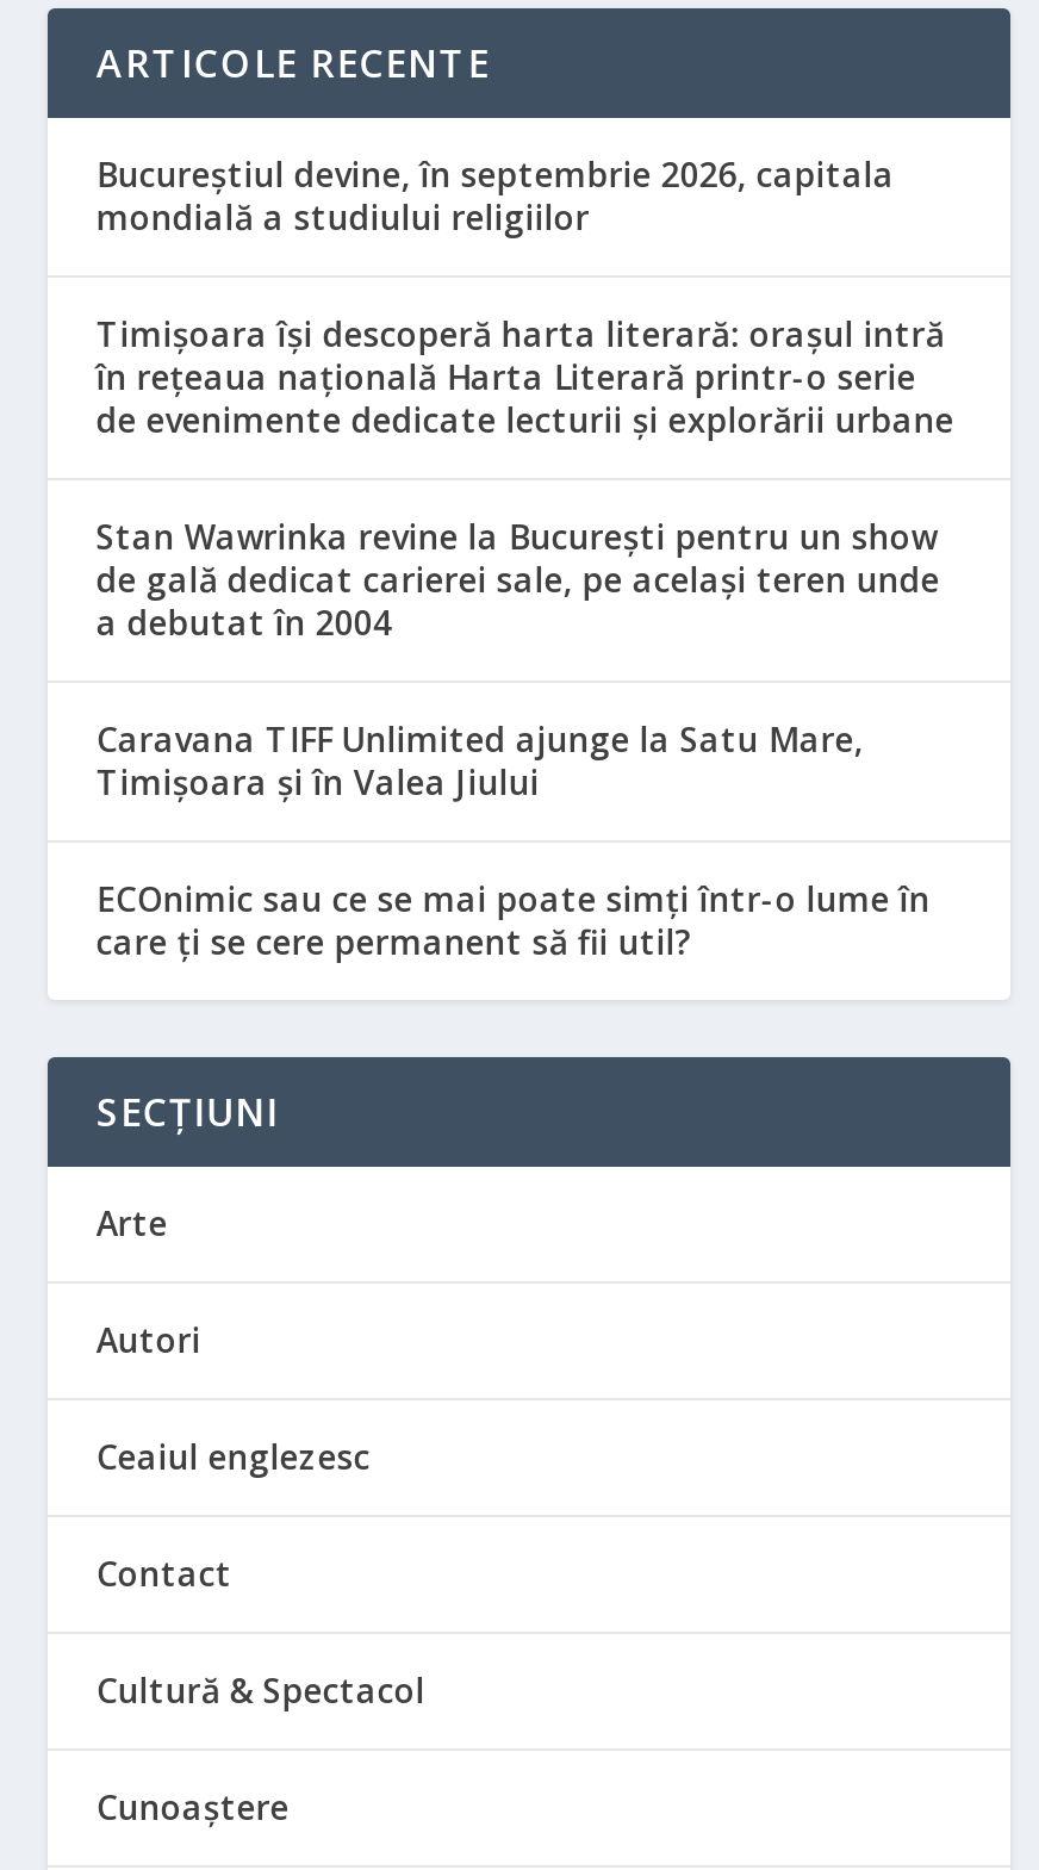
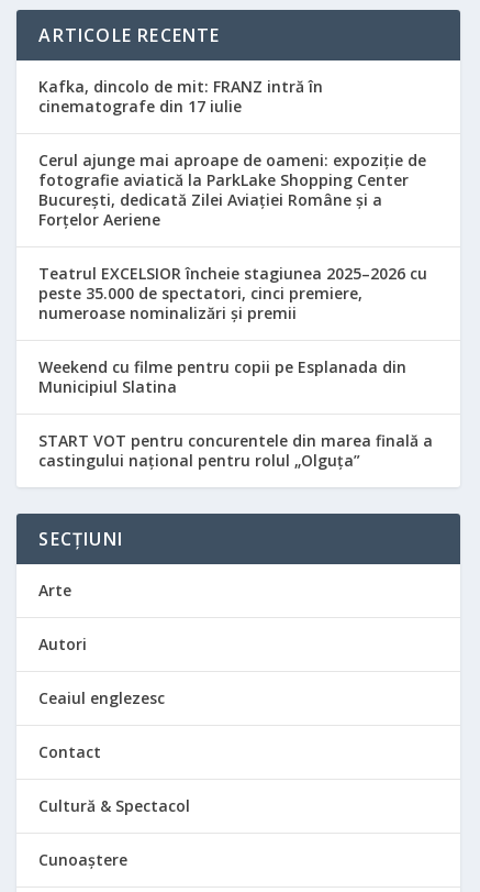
- Bucureștiul devine, în septembrie 2026, capitala
- mondială a studiului religiilor
+ Kafka, dincolo de mit: FRANZ intră în
+ cinematografe din 17 iulie

- Timișoara își descoperă harta literară: orașul intră
- în rețeaua națională Harta Literară printr-o serie
- de evenimente dedicate lecturii și explorării urbane
+ Cerul ajunge mai aproape de oameni: expoziție de
+ fotografie aviatică la ParkLake Shopping Center
+ București, dedicată Zilei Aviației Române și a
+ Forțelor Aeriene

- Stan Wawrinka revine la București pentru un show
- de gală dedicat carierei sale, pe același teren unde
- a debutat în 2004
+ Teatrul EXCELSIOR încheie stagiunea 2025–2026 cu
+ peste 35.000 de spectatori, cinci premiere,
+ numeroase nominalizări și premii

- Caravana TIFF Unlimited ajunge la Satu Mare,
- Timișoara și în Valea Jiului
+ Weekend cu filme pentru copii pe Esplanada din
+ Municipiul Slatina

- ECOnimic sau ce se mai poate simți într-o lume în
- care ți se cere permanent să fii util?
+ START VOT pentru concurentele din marea finală a
+ castingului național pentru rolul „Olguța”
